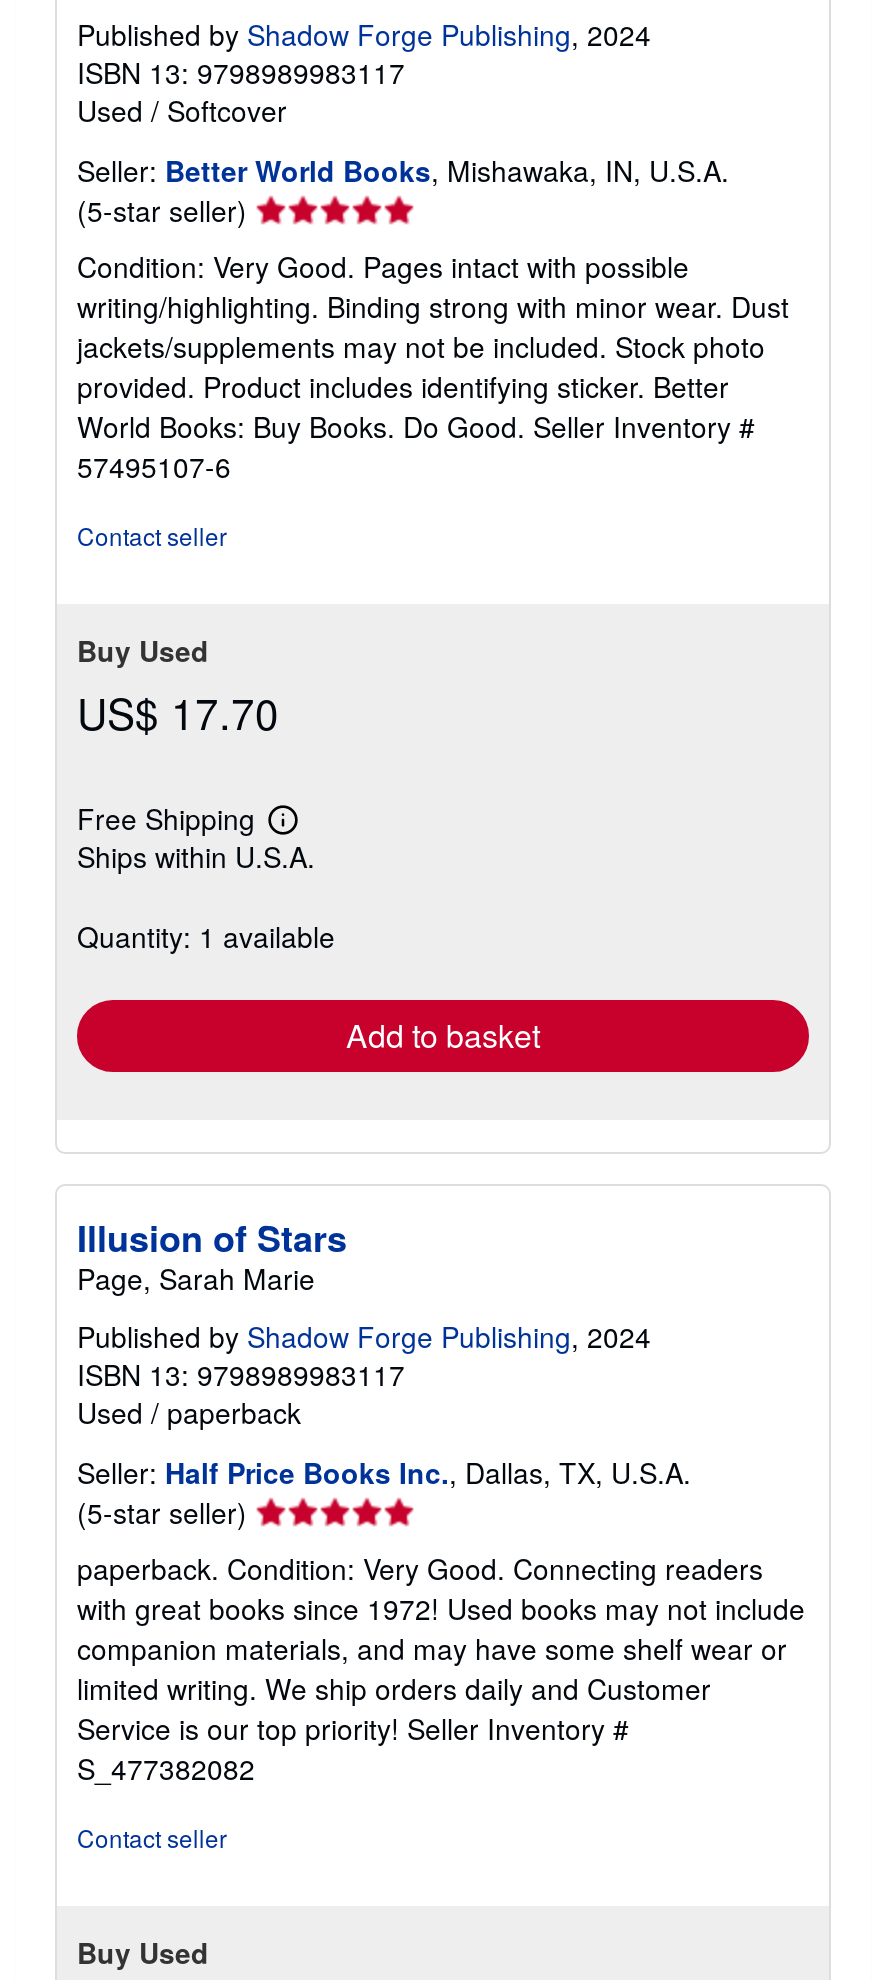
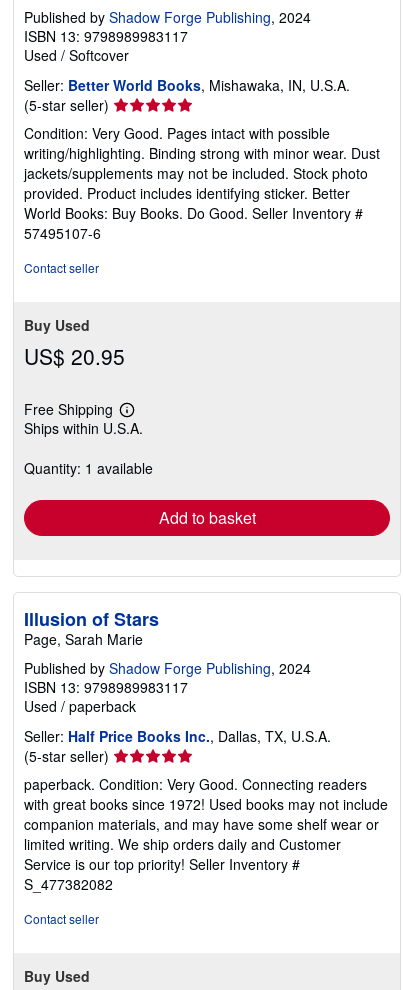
- US$ 17.70
+ US$ 20.95
